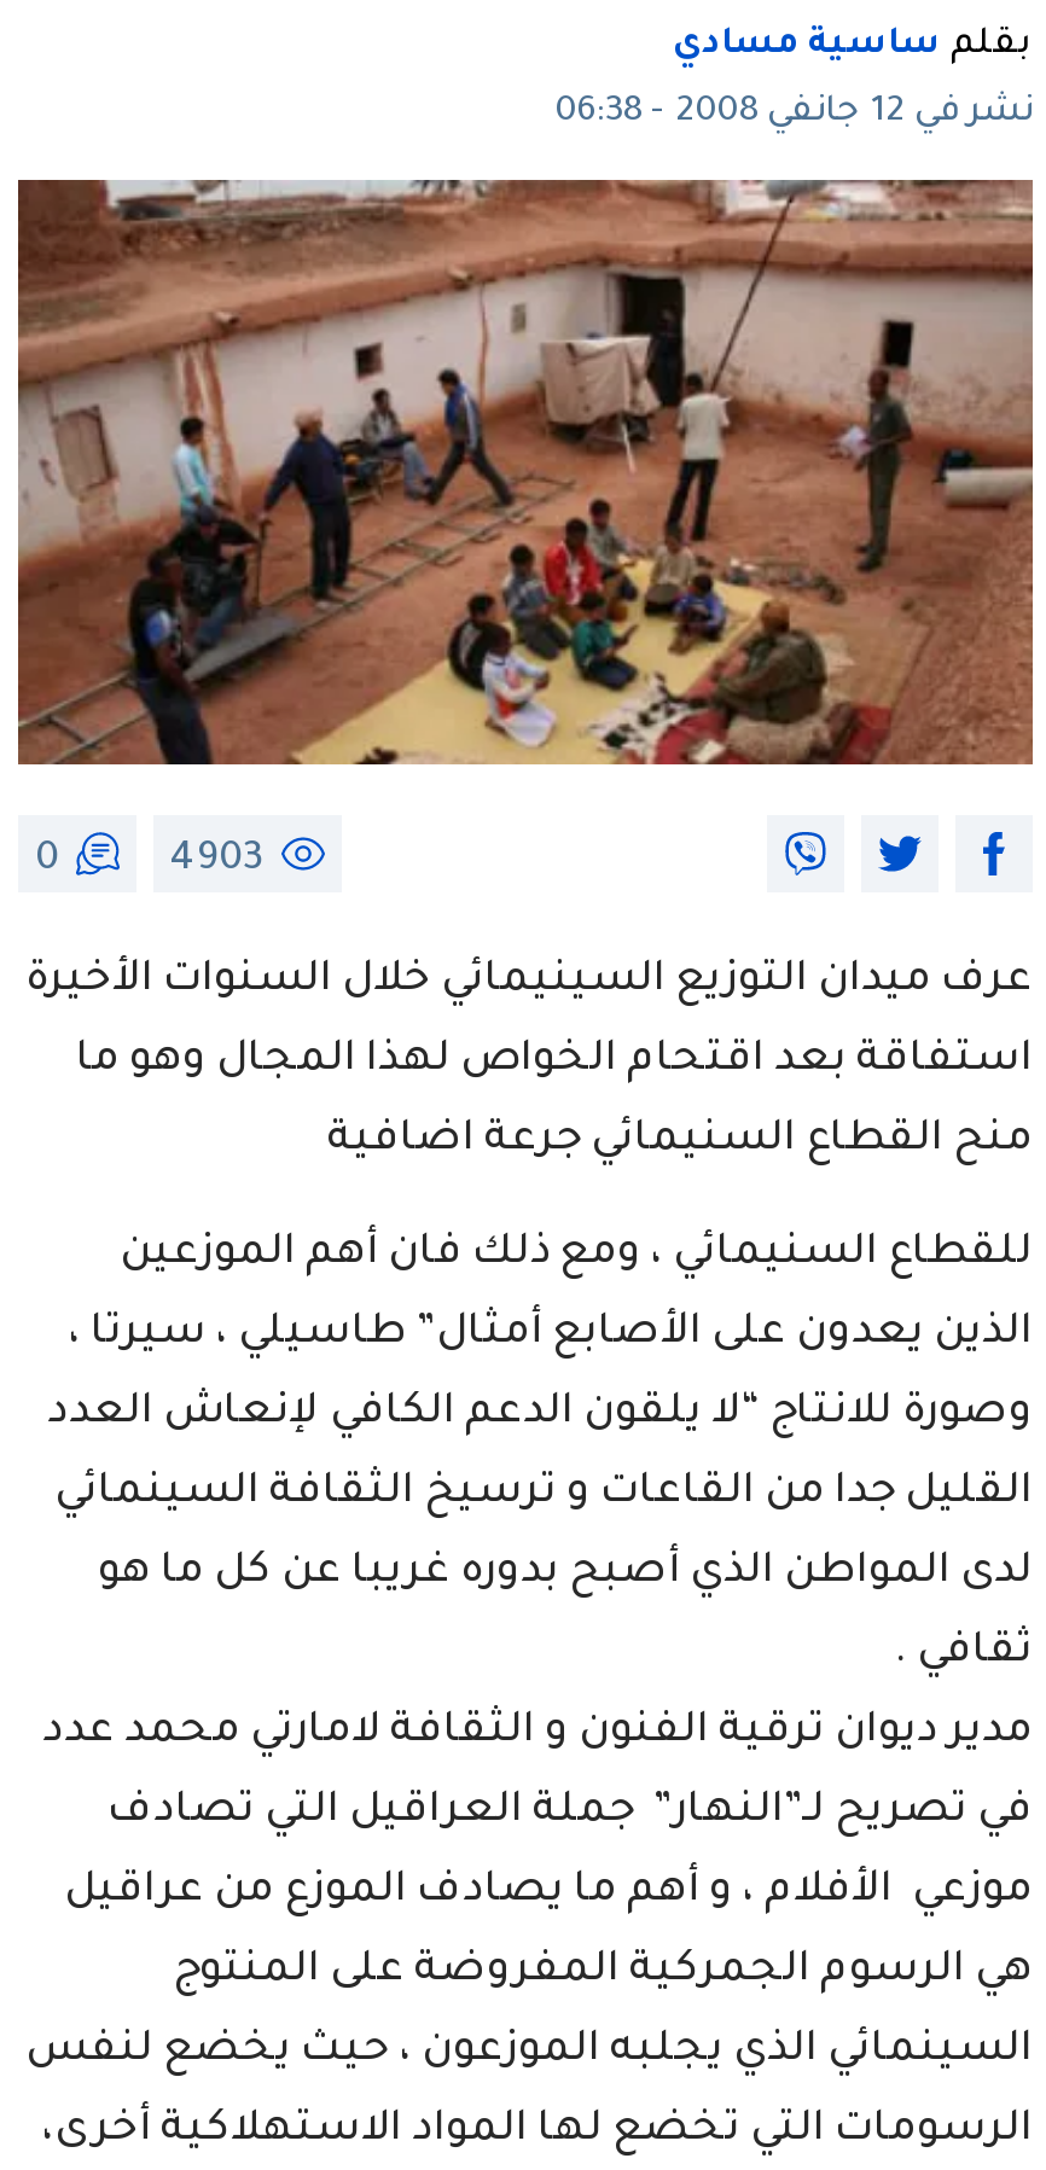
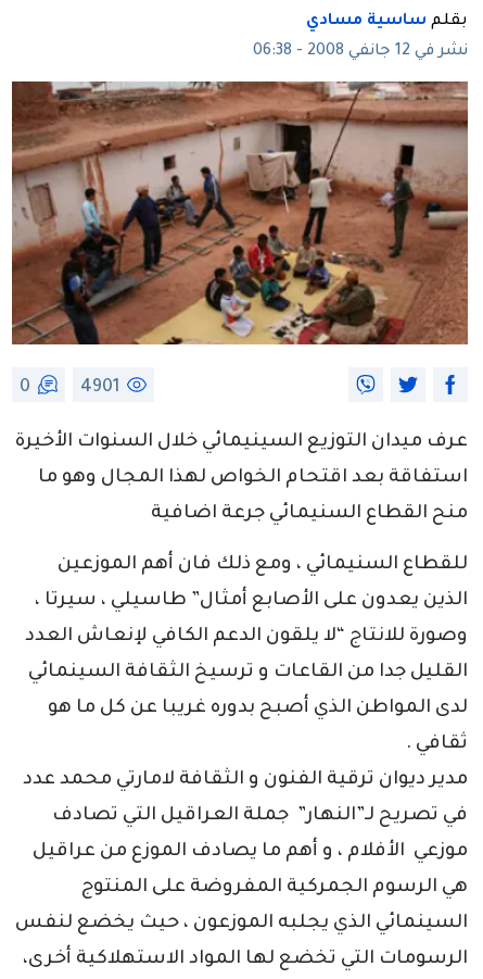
- 4903
+ 4901
